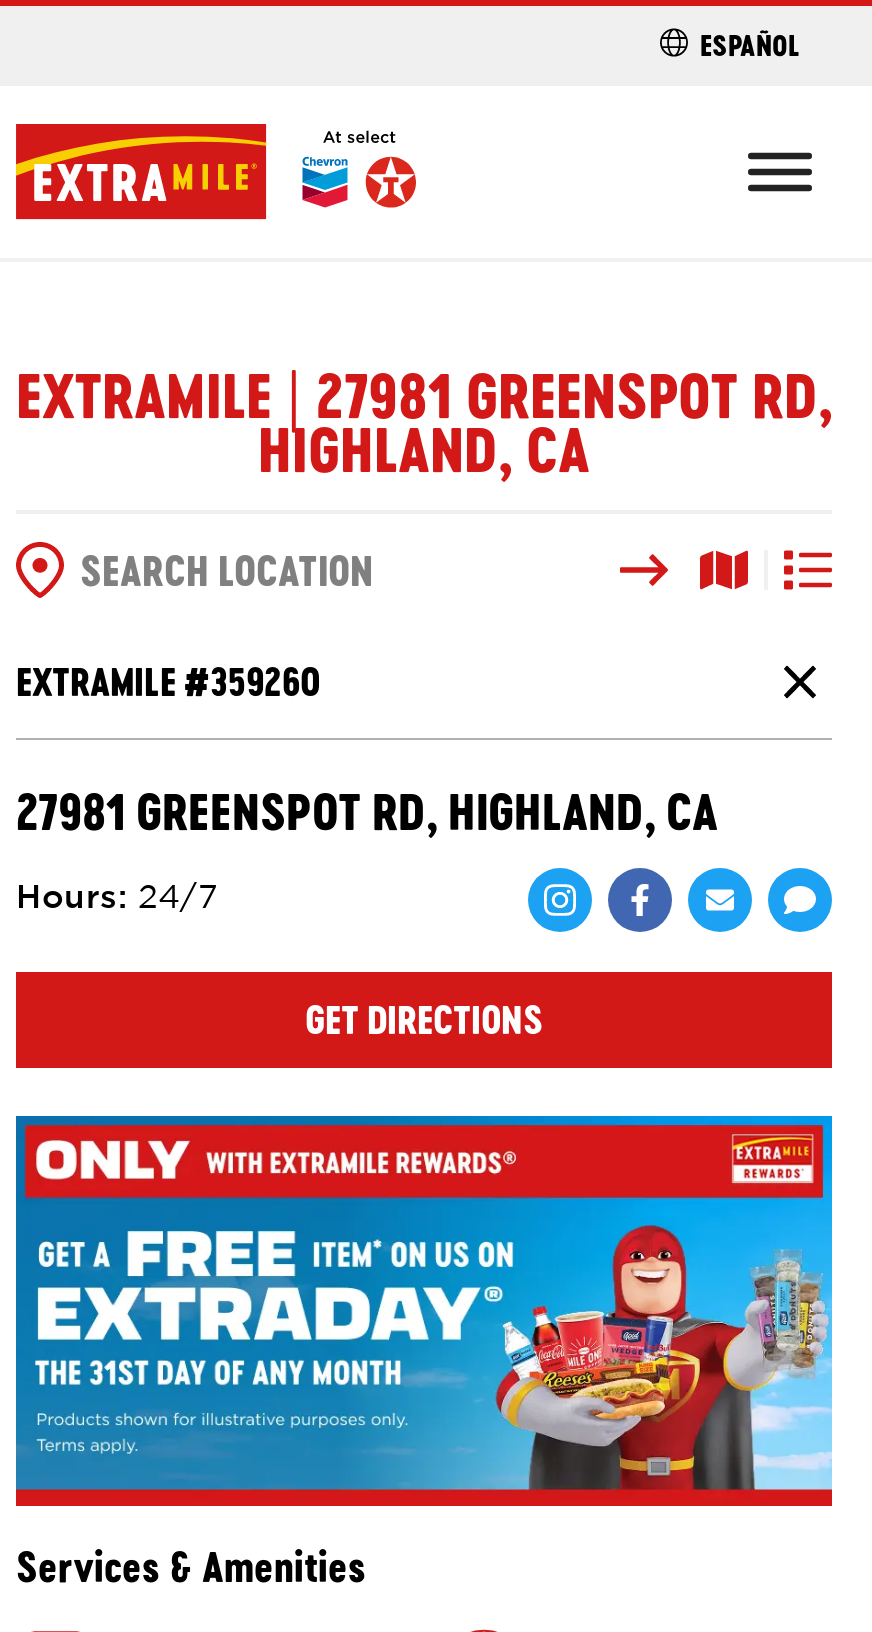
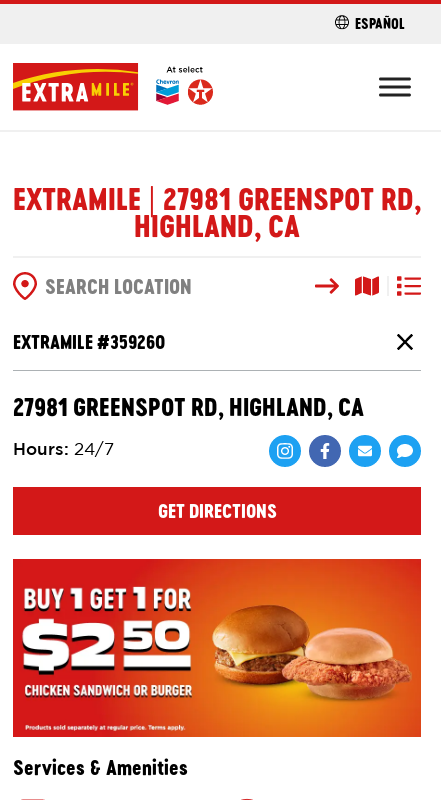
- [image]
+ [image]
